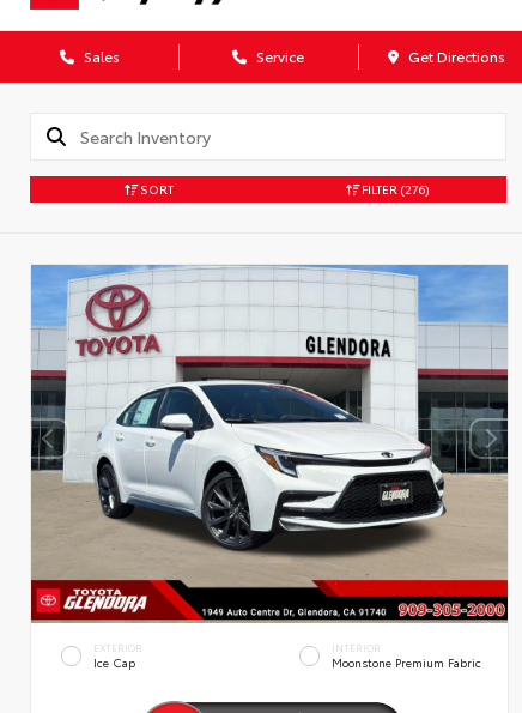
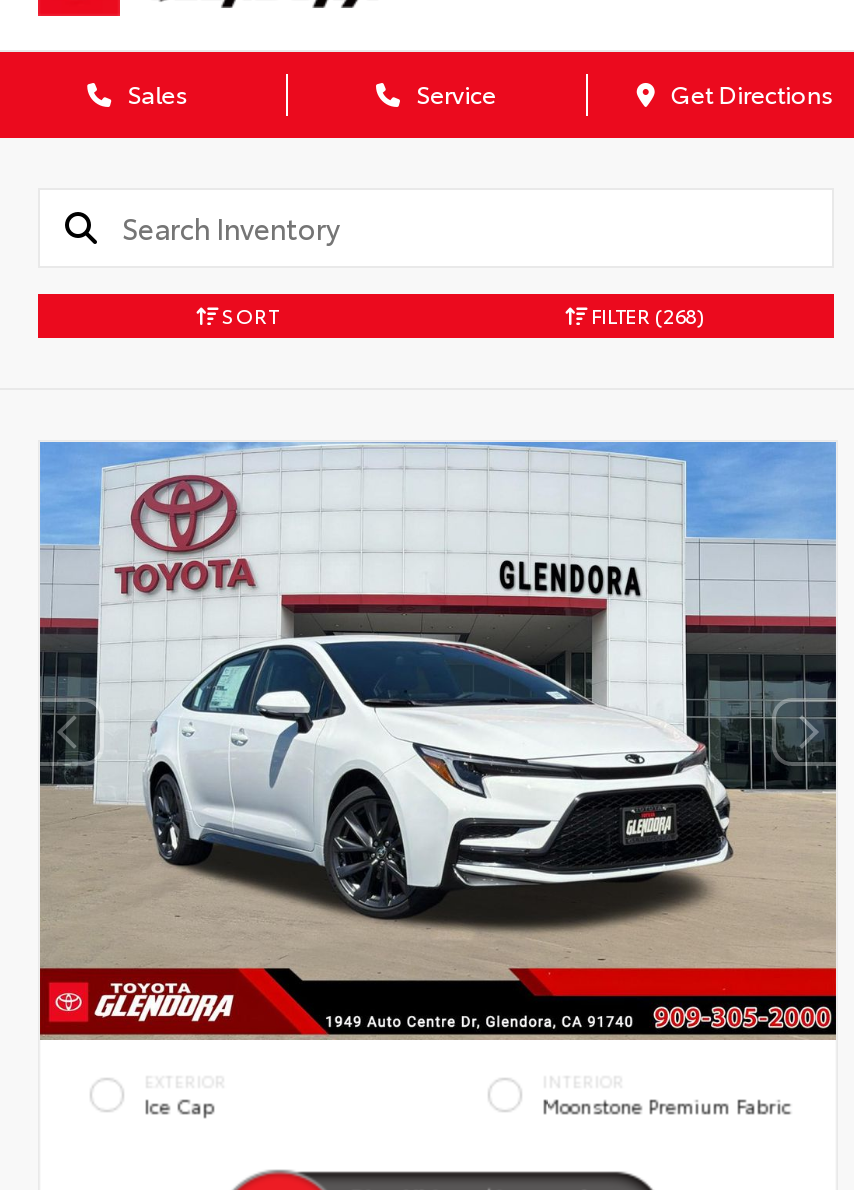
- FILTER (276)
+ FILTER (268)
